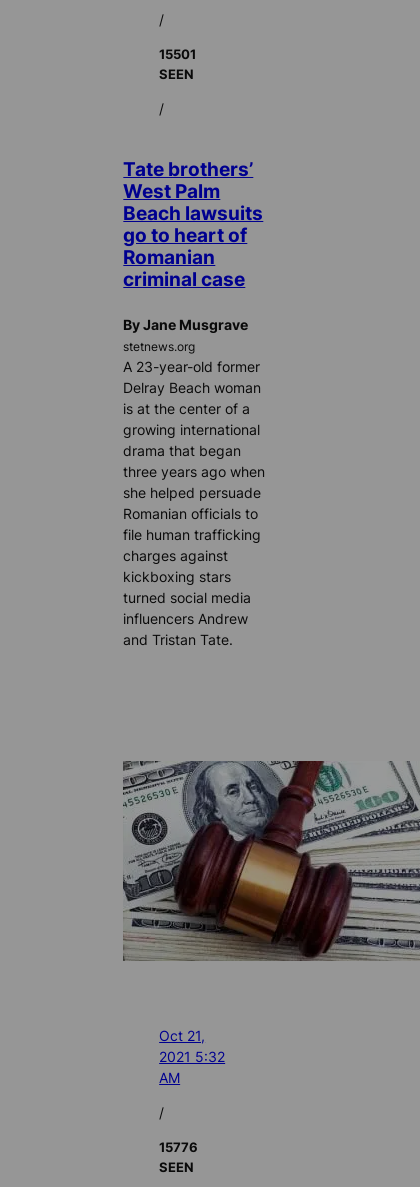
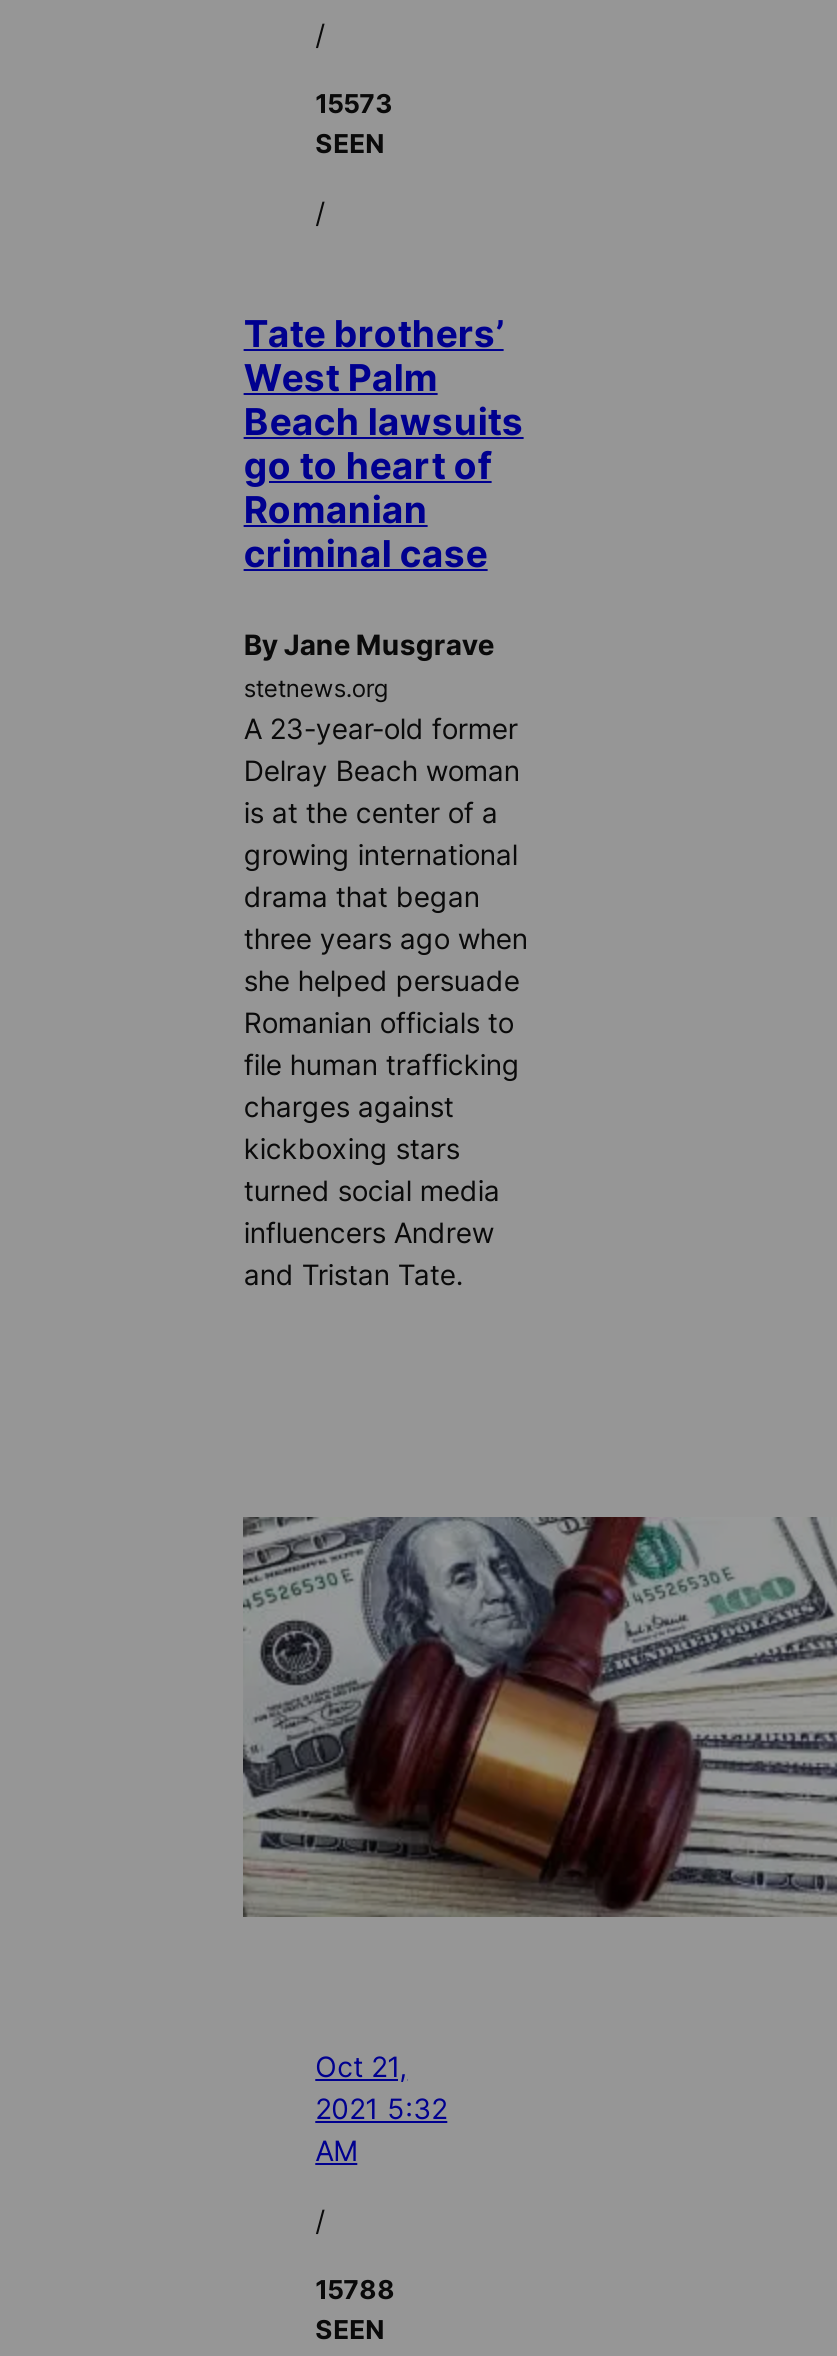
- 15501
+ 15573

- 15776
+ 15788
